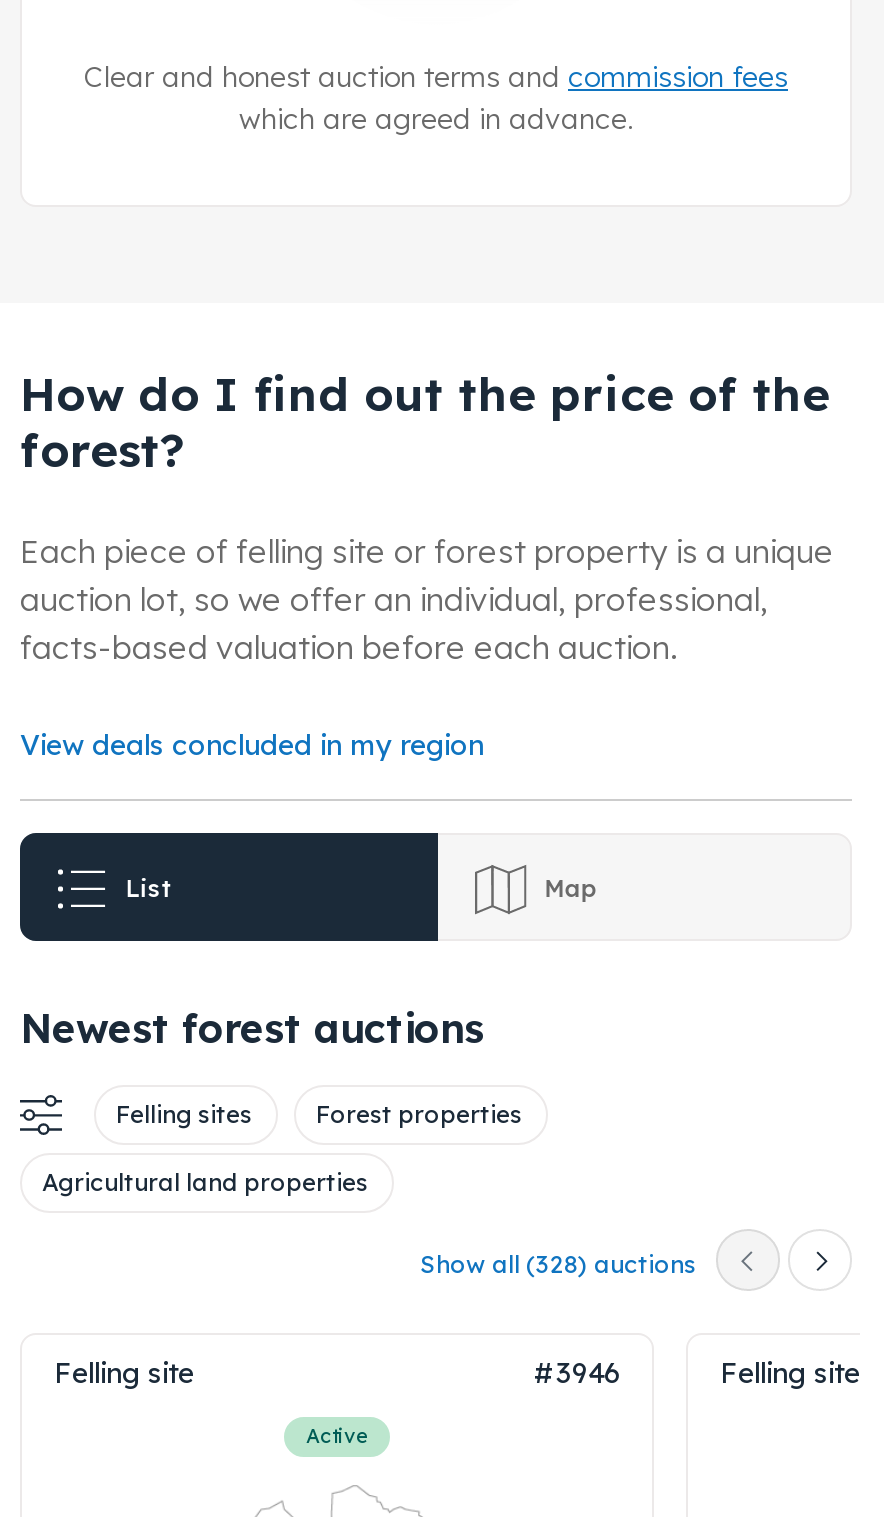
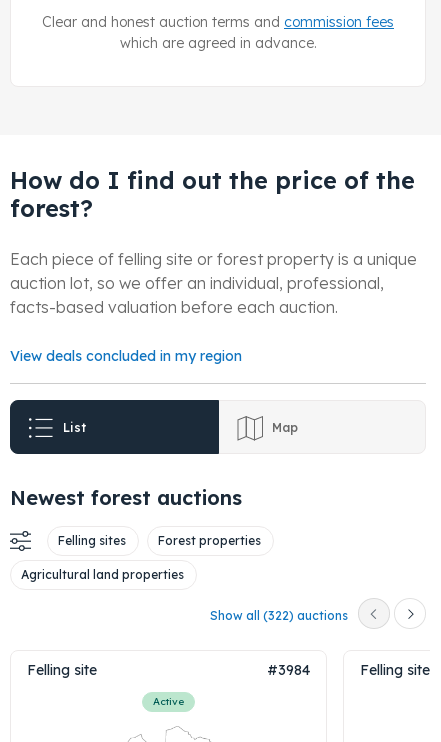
- Show all (328) auctions
+ Show all (322) auctions

- #3946
+ #3984
